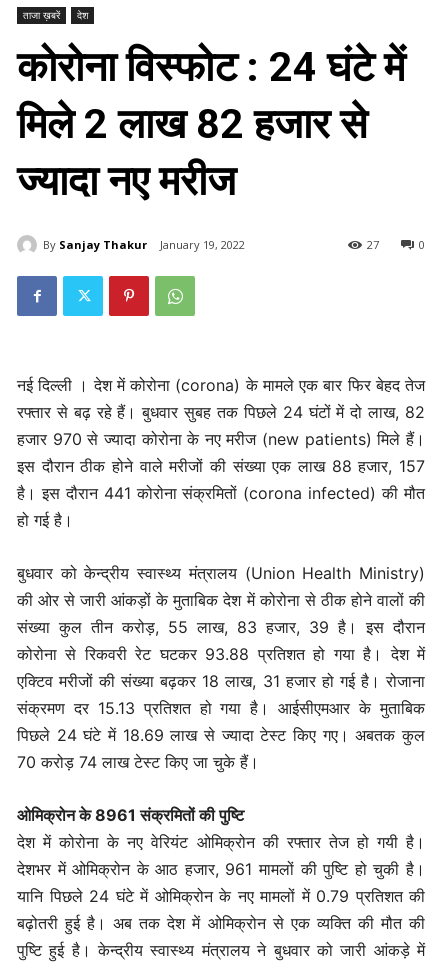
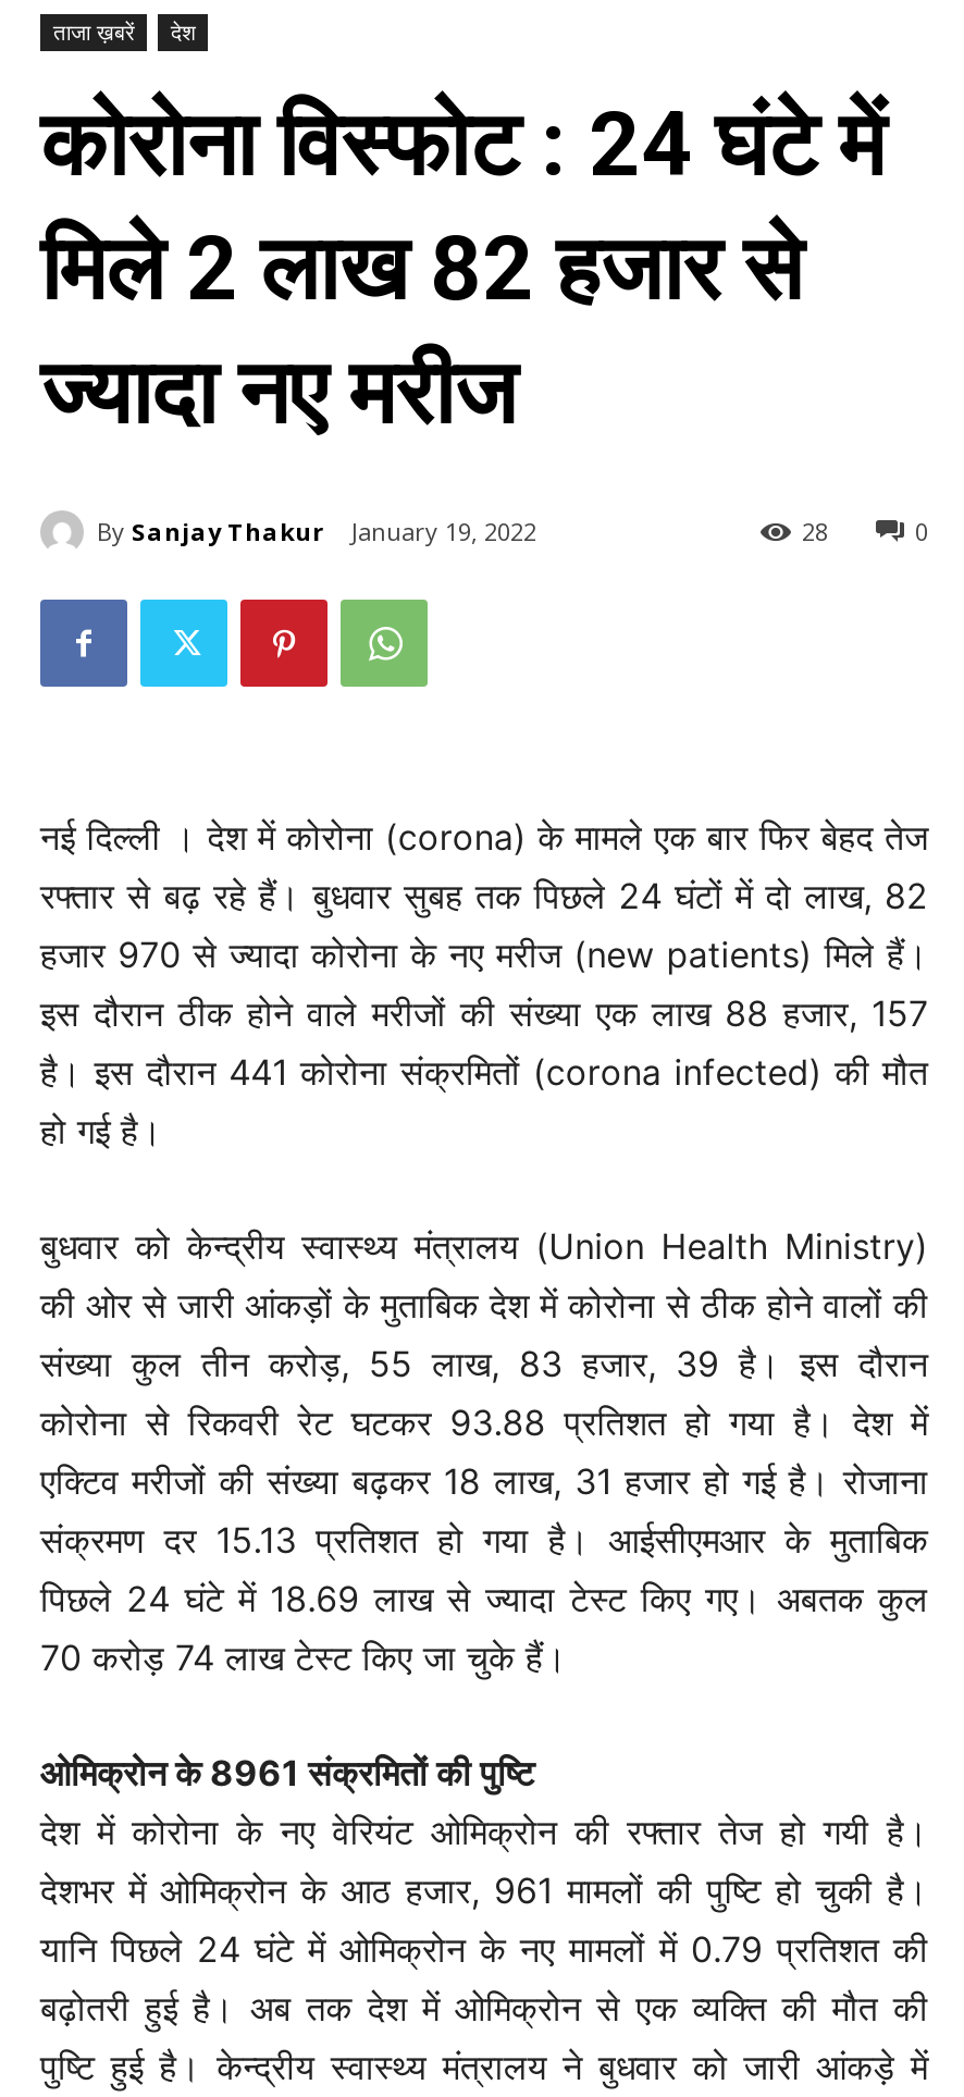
- 27
+ 28
